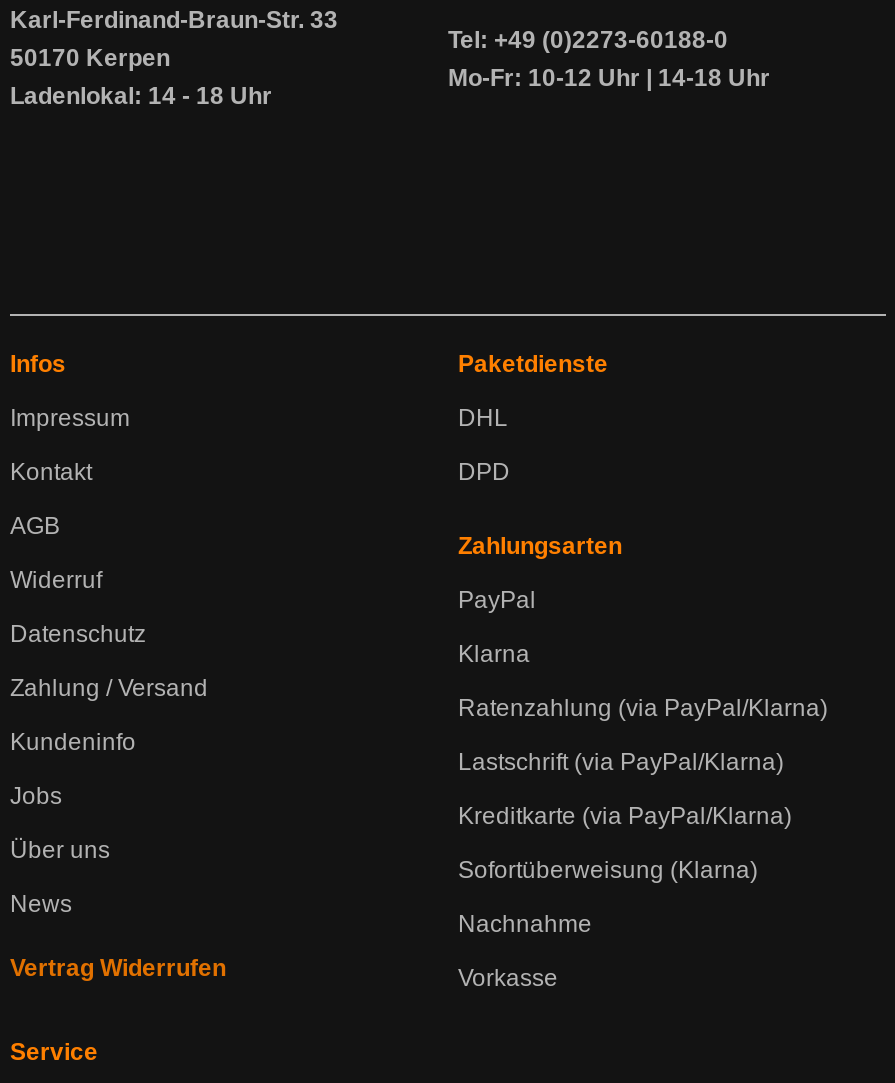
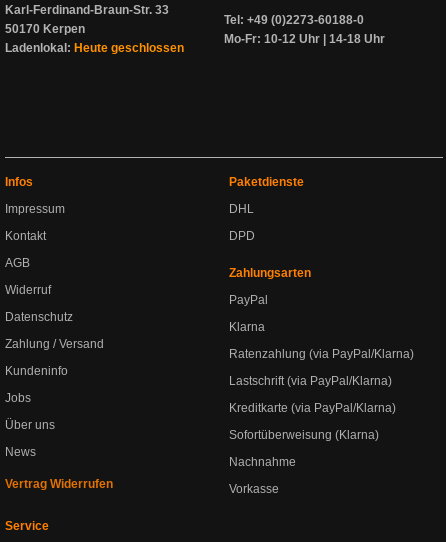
- Ladenlokal: 14 - 18 Uhr
+ Ladenlokal: Heute geschlossen
